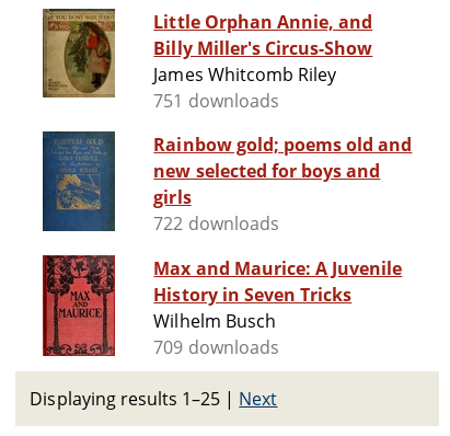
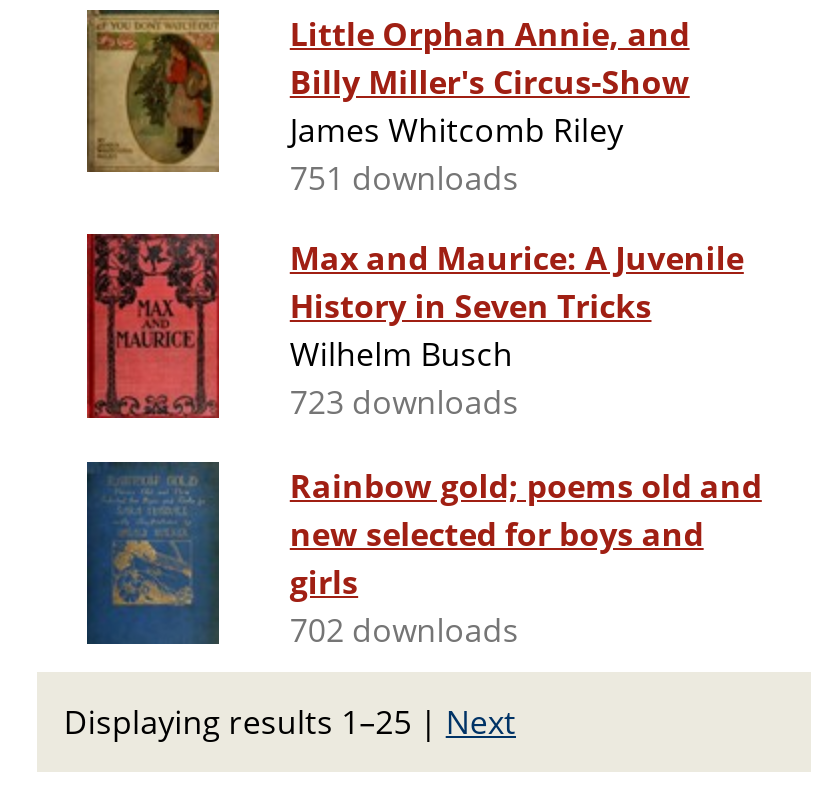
+ 723 downloads

moved down: [image] | Rainbow gold; poems old and | new selected for boys and | girls

- 722 downloads
- 709 downloads
+ 702 downloads

moved up: [image] | Max and Maurice: A Juvenile | History in Seven Tricks | Wilhelm Busch
